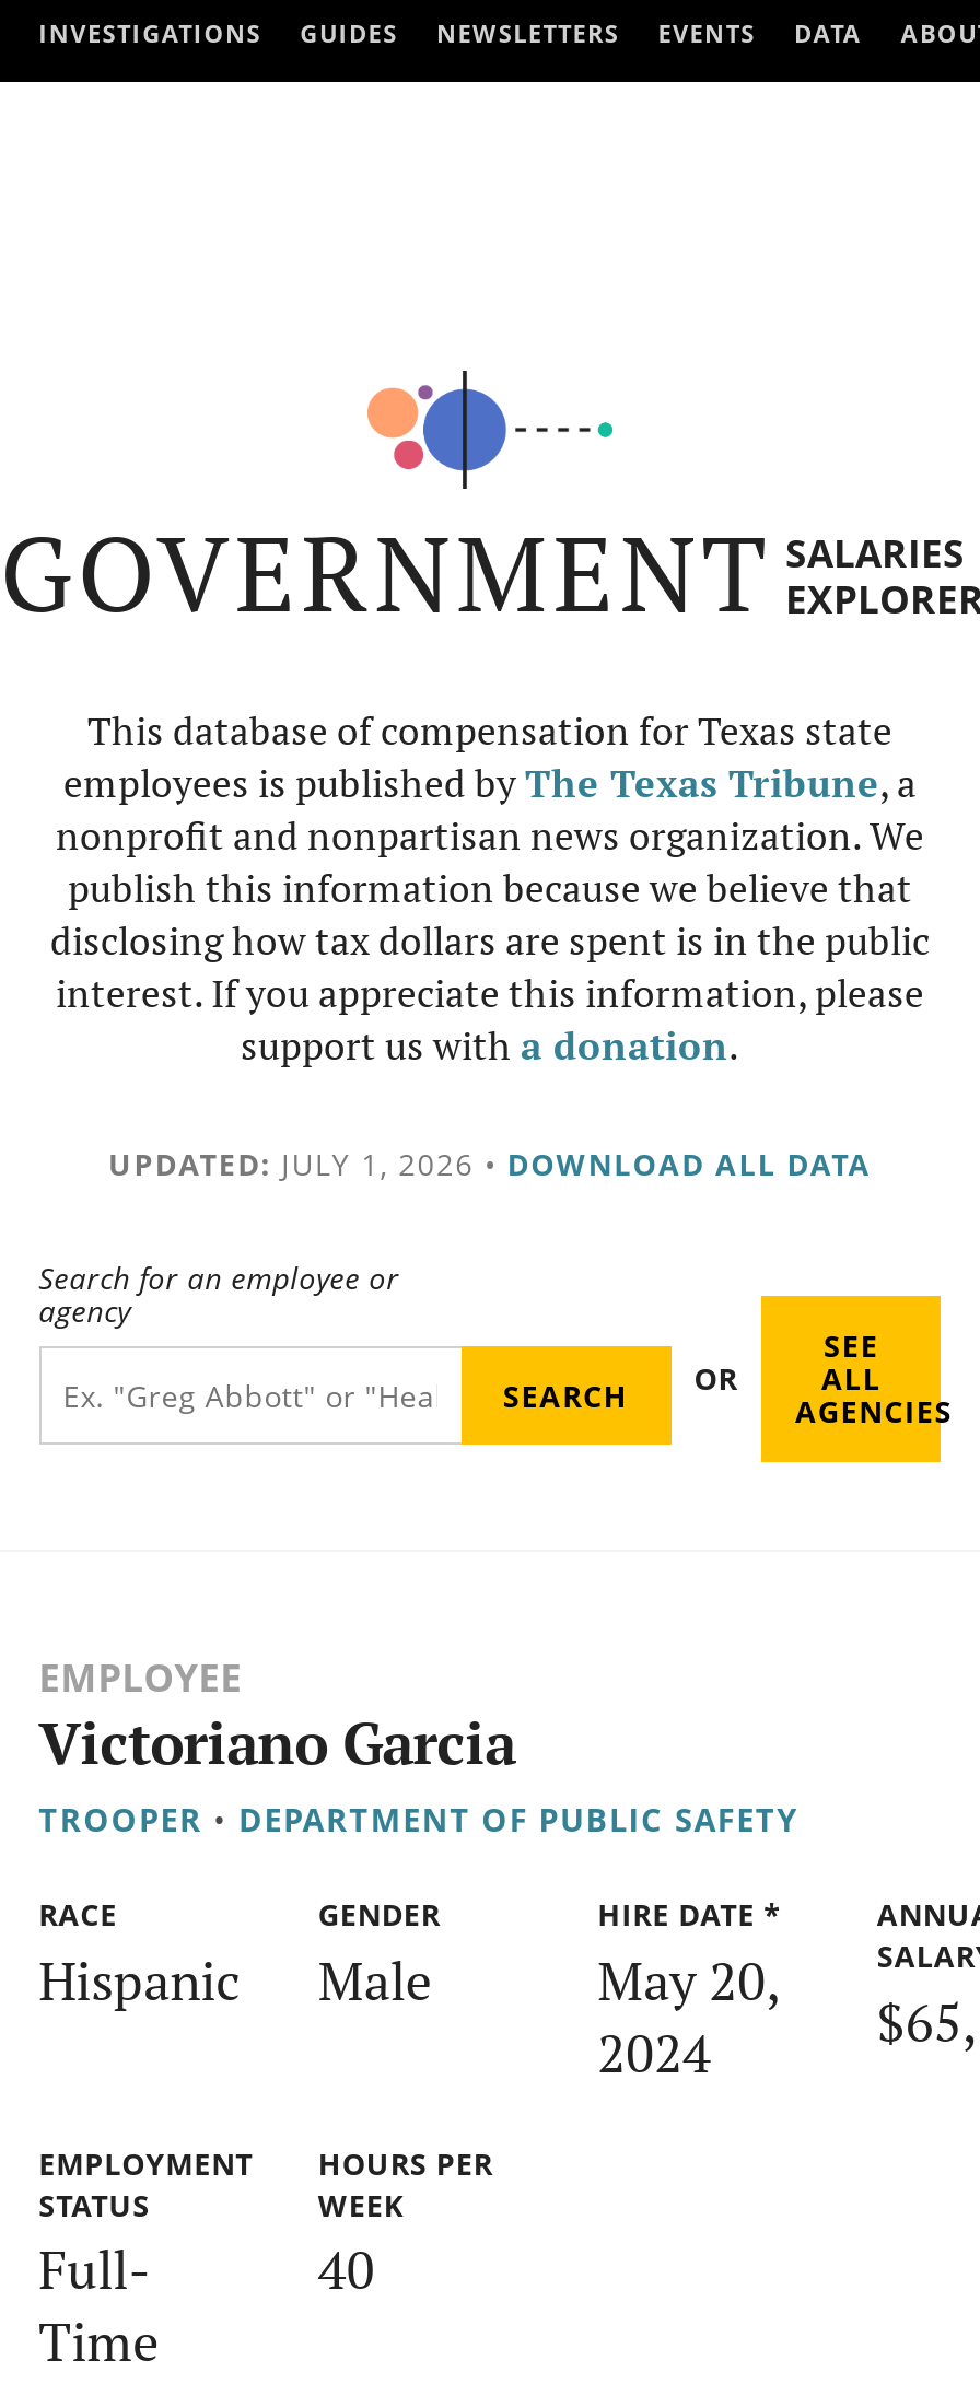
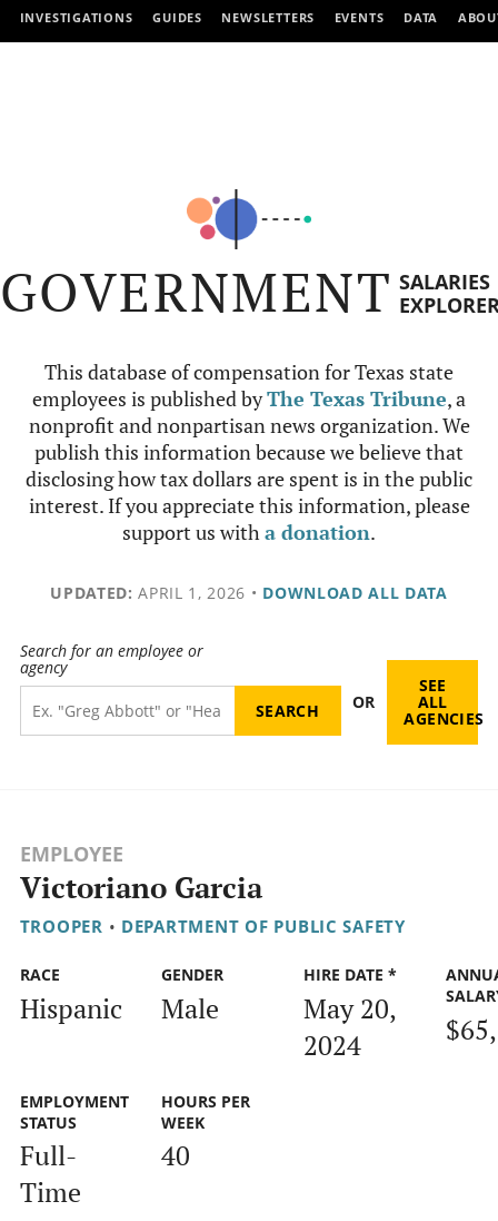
- UPDATED: JULY 1, 2026 • DOWNLOAD ALL DATA
+ UPDATED: APRIL 1, 2026 • DOWNLOAD ALL DATA
